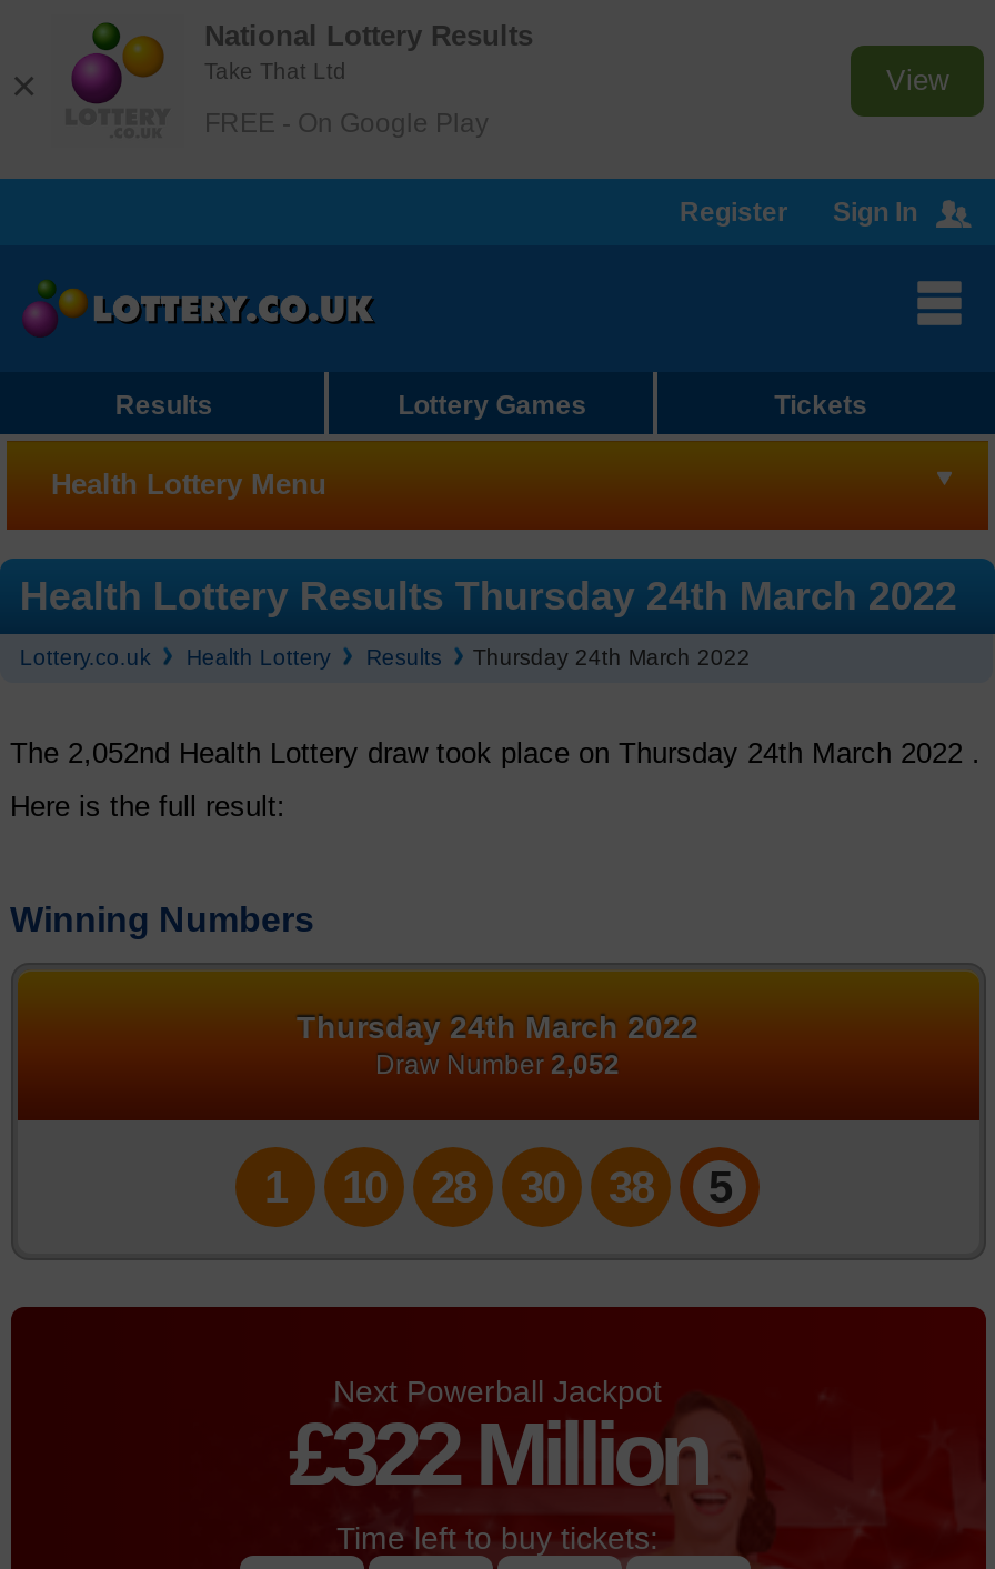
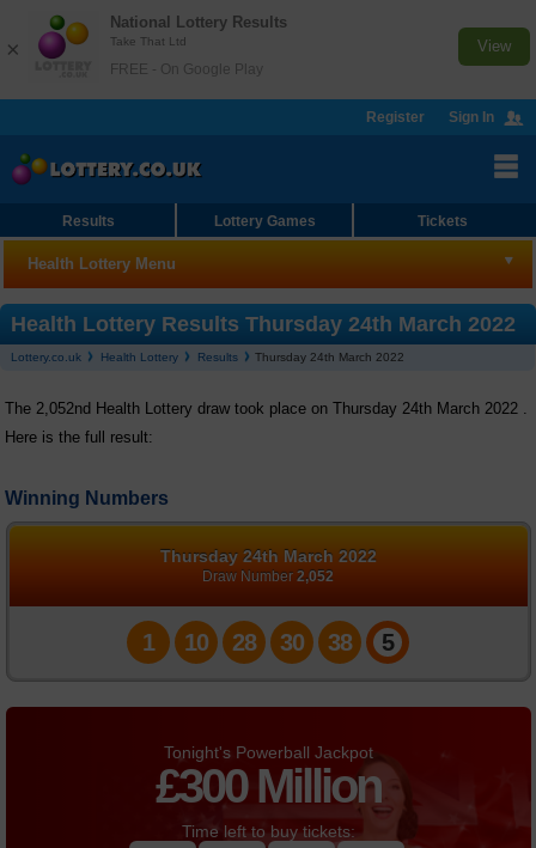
- Next Powerball Jackpot
+ Tonight's Powerball Jackpot

- £322 Million
+ £300 Million
